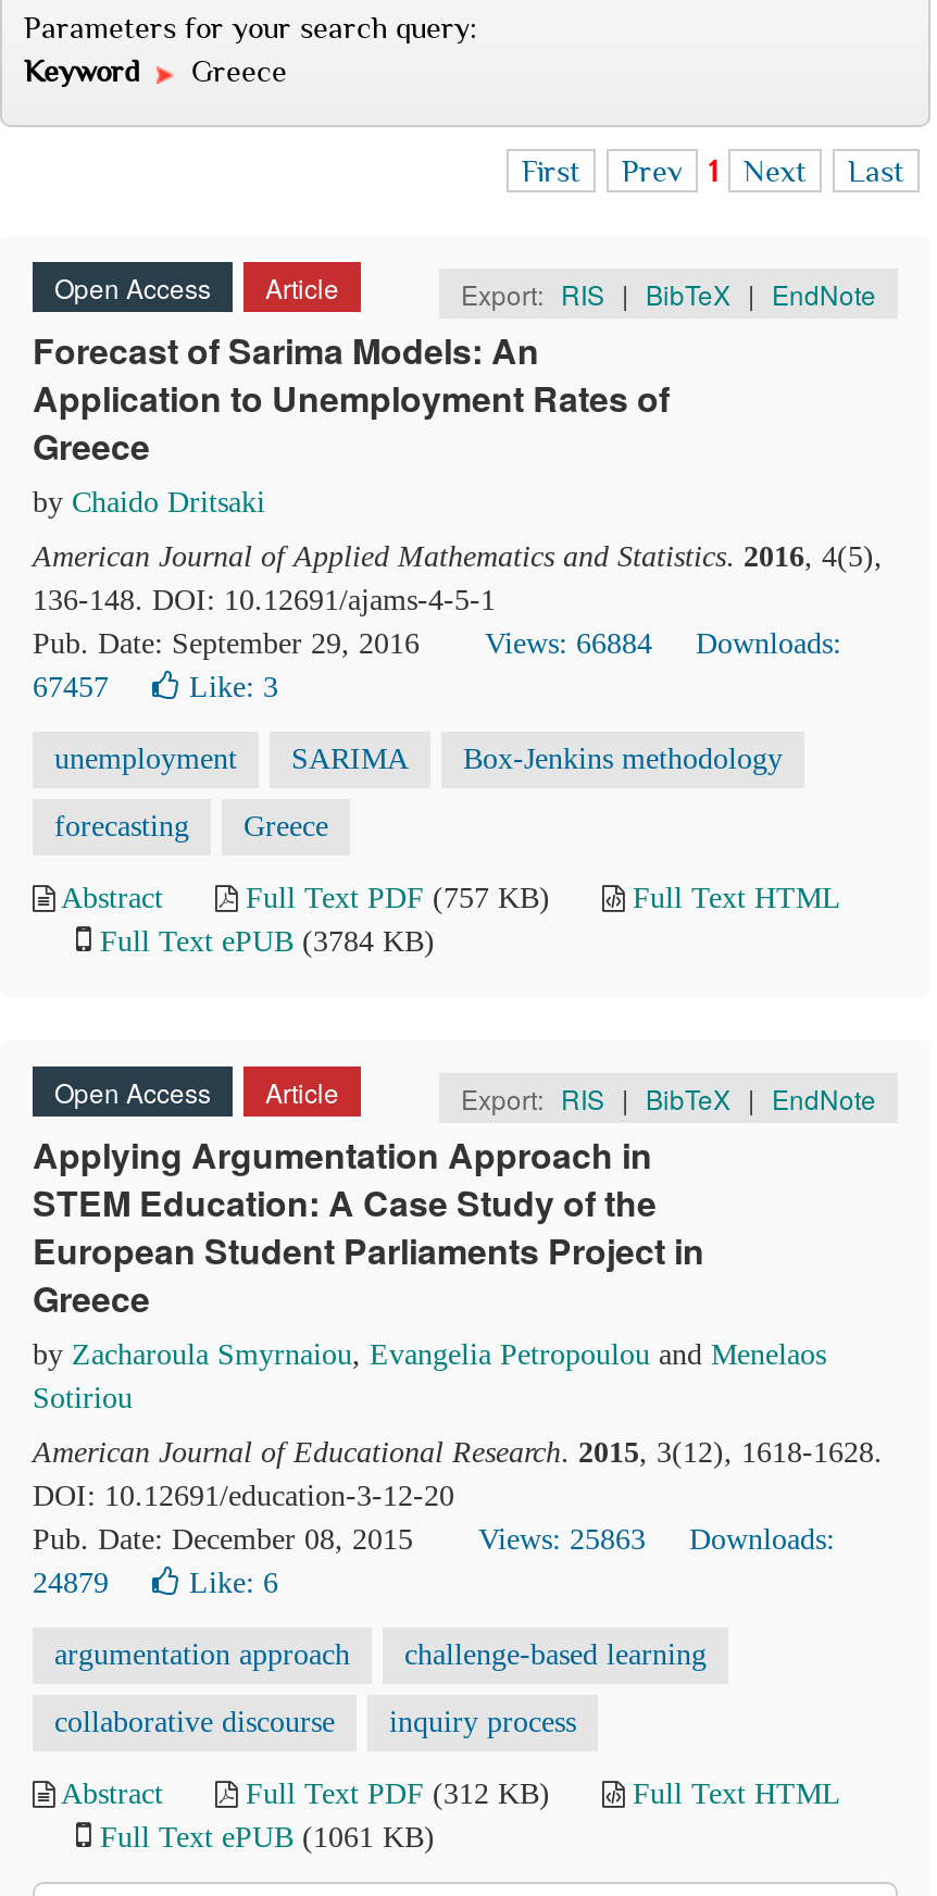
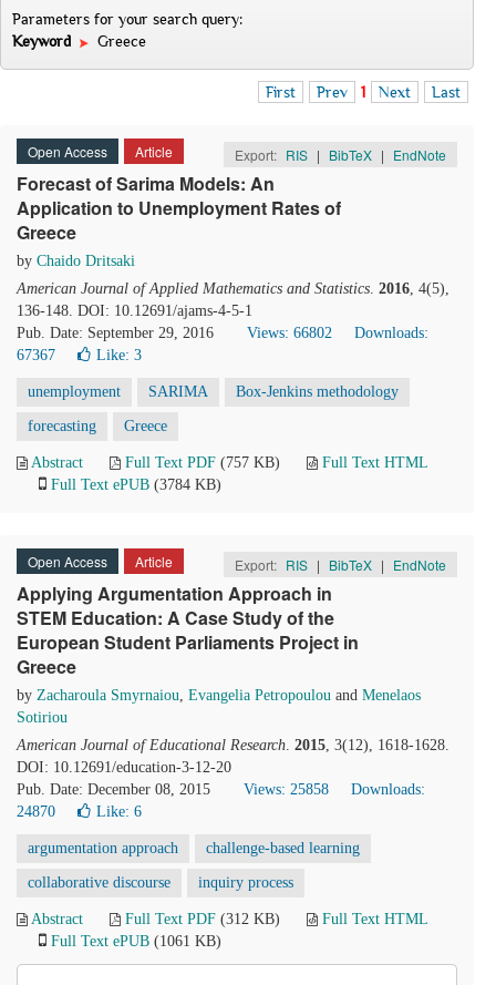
- Pub. Date: September 29, 2016 Views: 66884 Downloads:
+ Pub. Date: September 29, 2016 Views: 66802 Downloads:

- 67457
+ 67367

- Pub. Date: December 08, 2015 Views: 25863 Downloads:
+ Pub. Date: December 08, 2015 Views: 25858 Downloads:

- 24879
+ 24870
